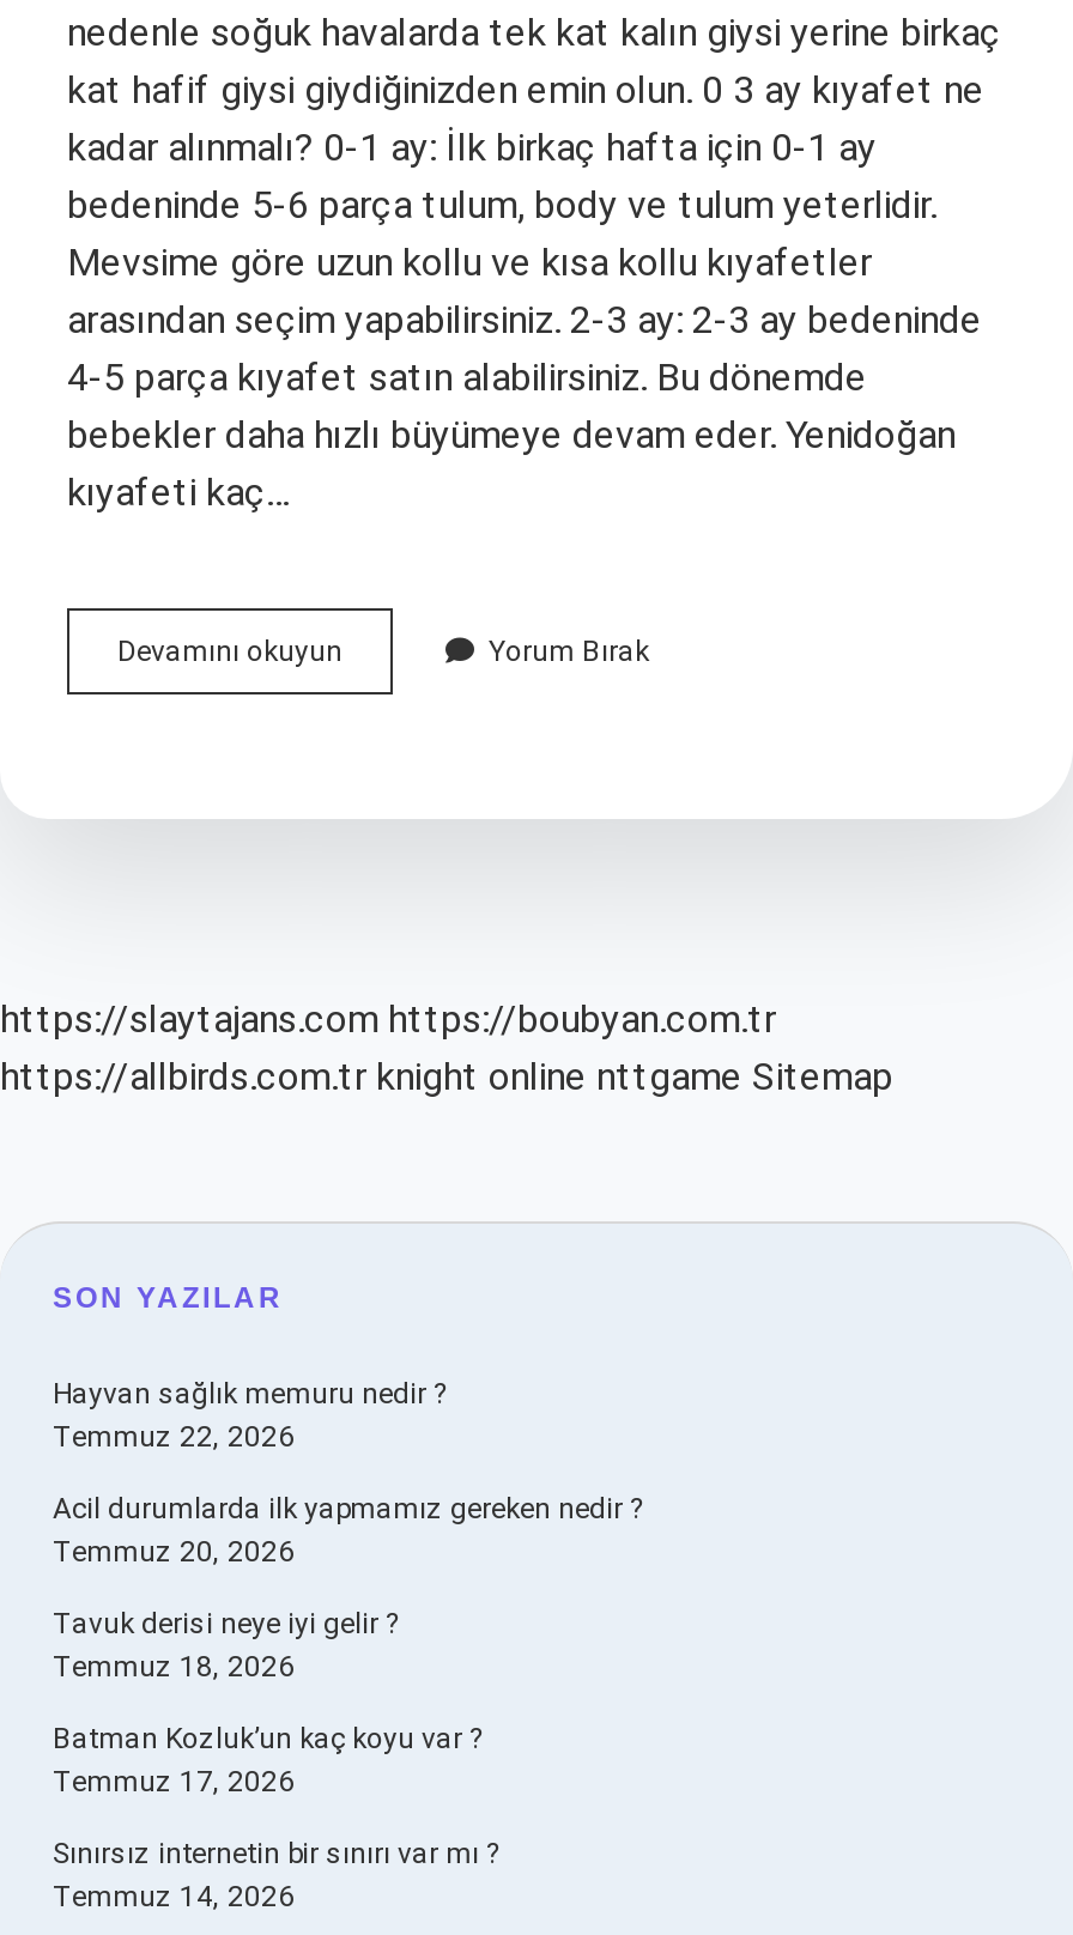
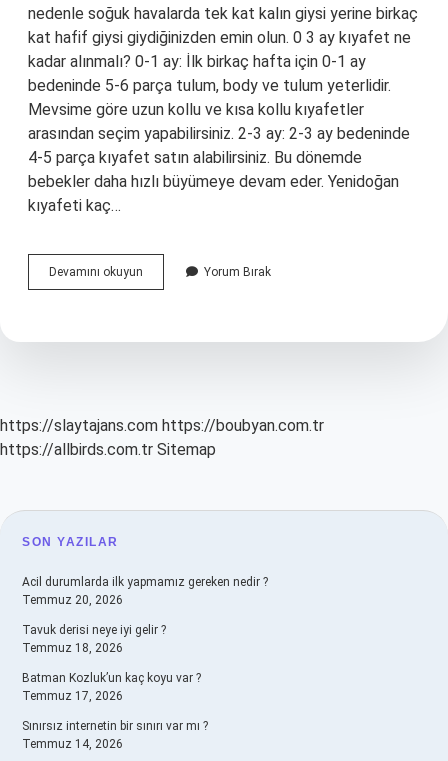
- https://allbirds.com.tr knight online nttgame Sitemap
+ https://allbirds.com.tr Sitemap

- Hayvan sağlık memuru nedir ?
- Temmuz 22, 2026
